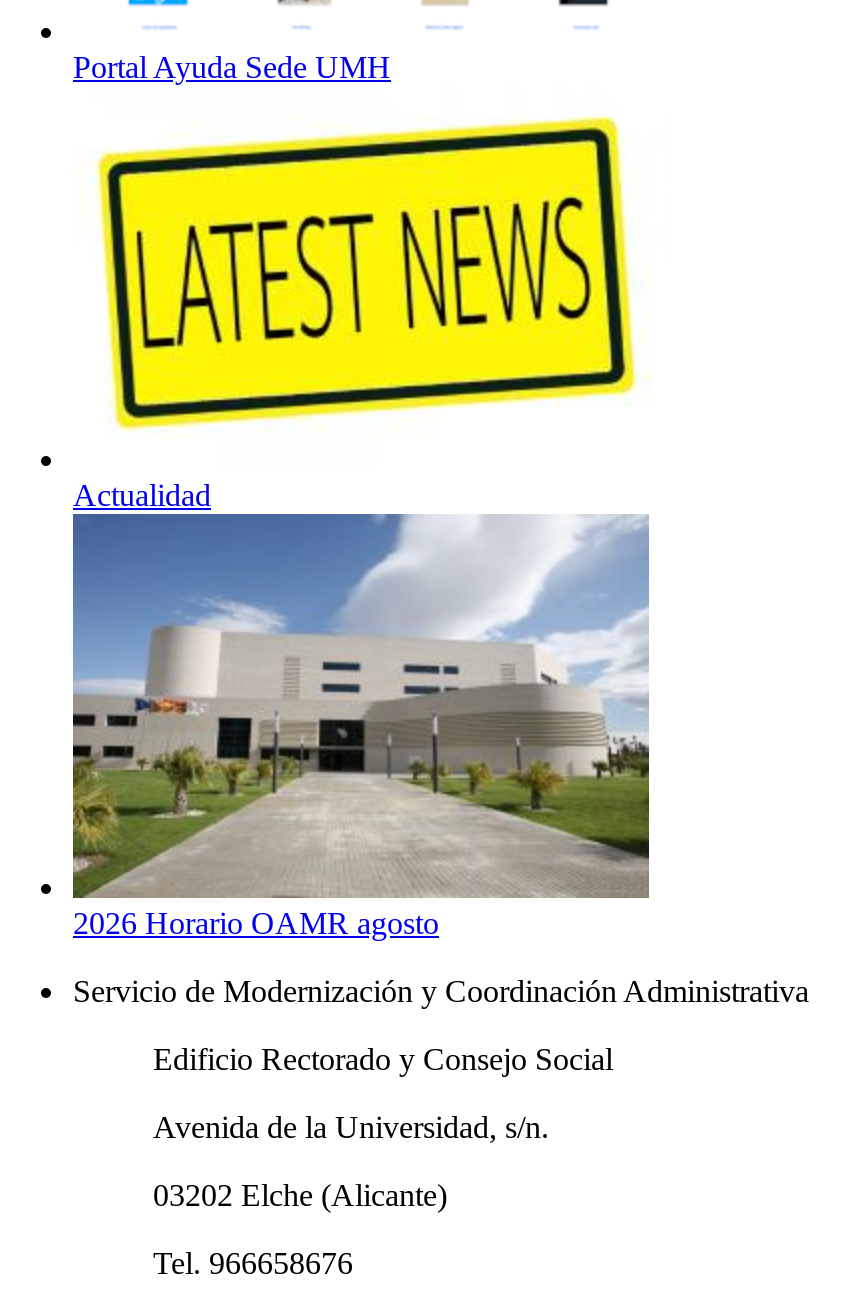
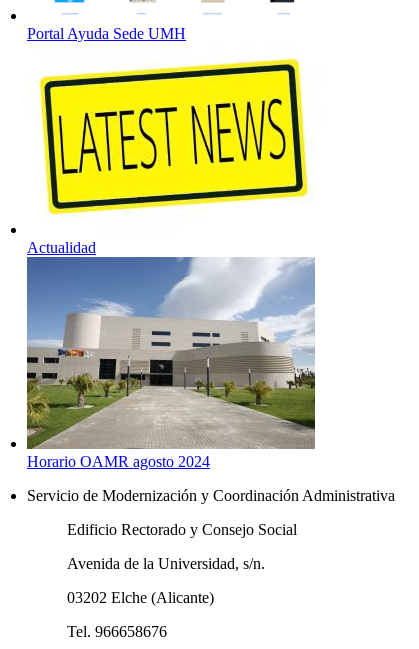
- 2026 Horario OAMR agosto
+ Horario OAMR agosto 2024
